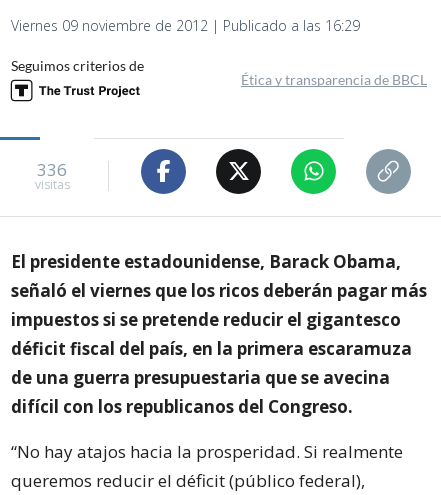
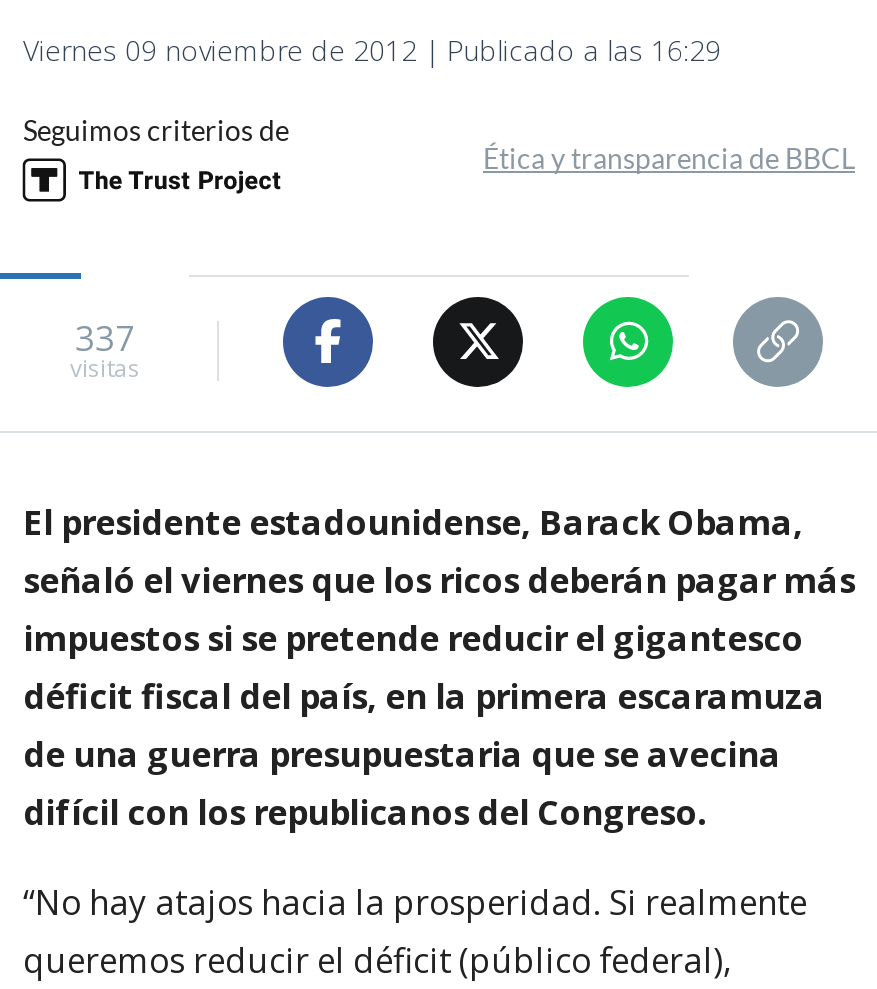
- 336
+ 337
